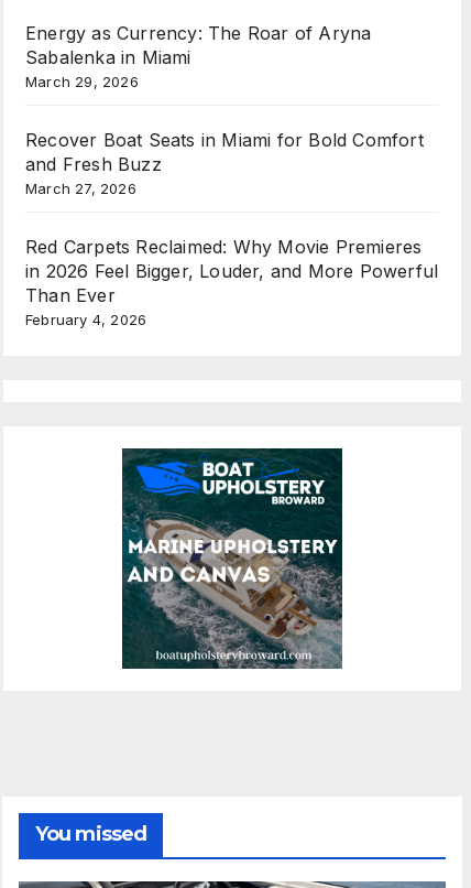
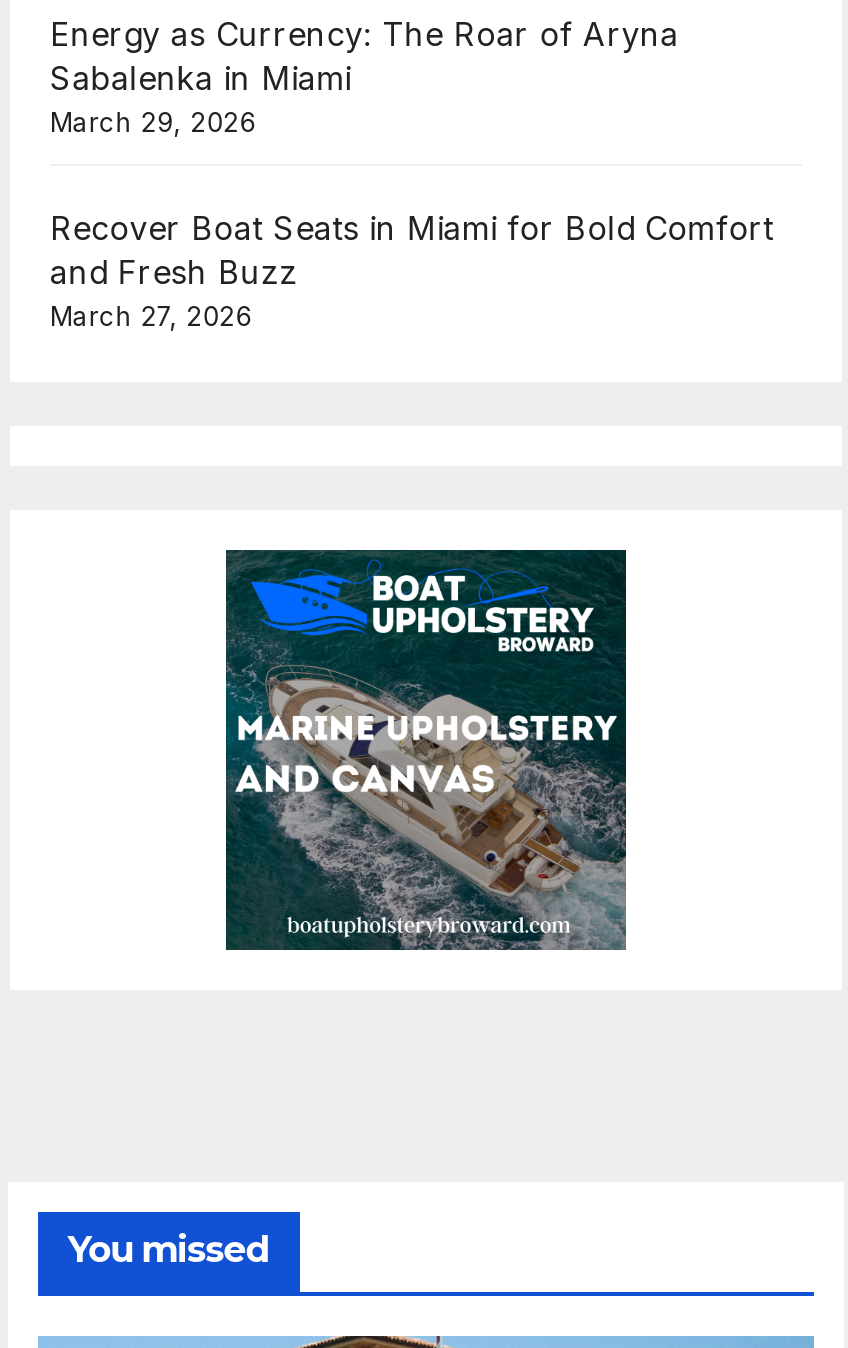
- Red Carpets Reclaimed: Why Movie Premieres
- in 2026 Feel Bigger, Louder, and More Powerful
- Than Ever
- February 4, 2026
